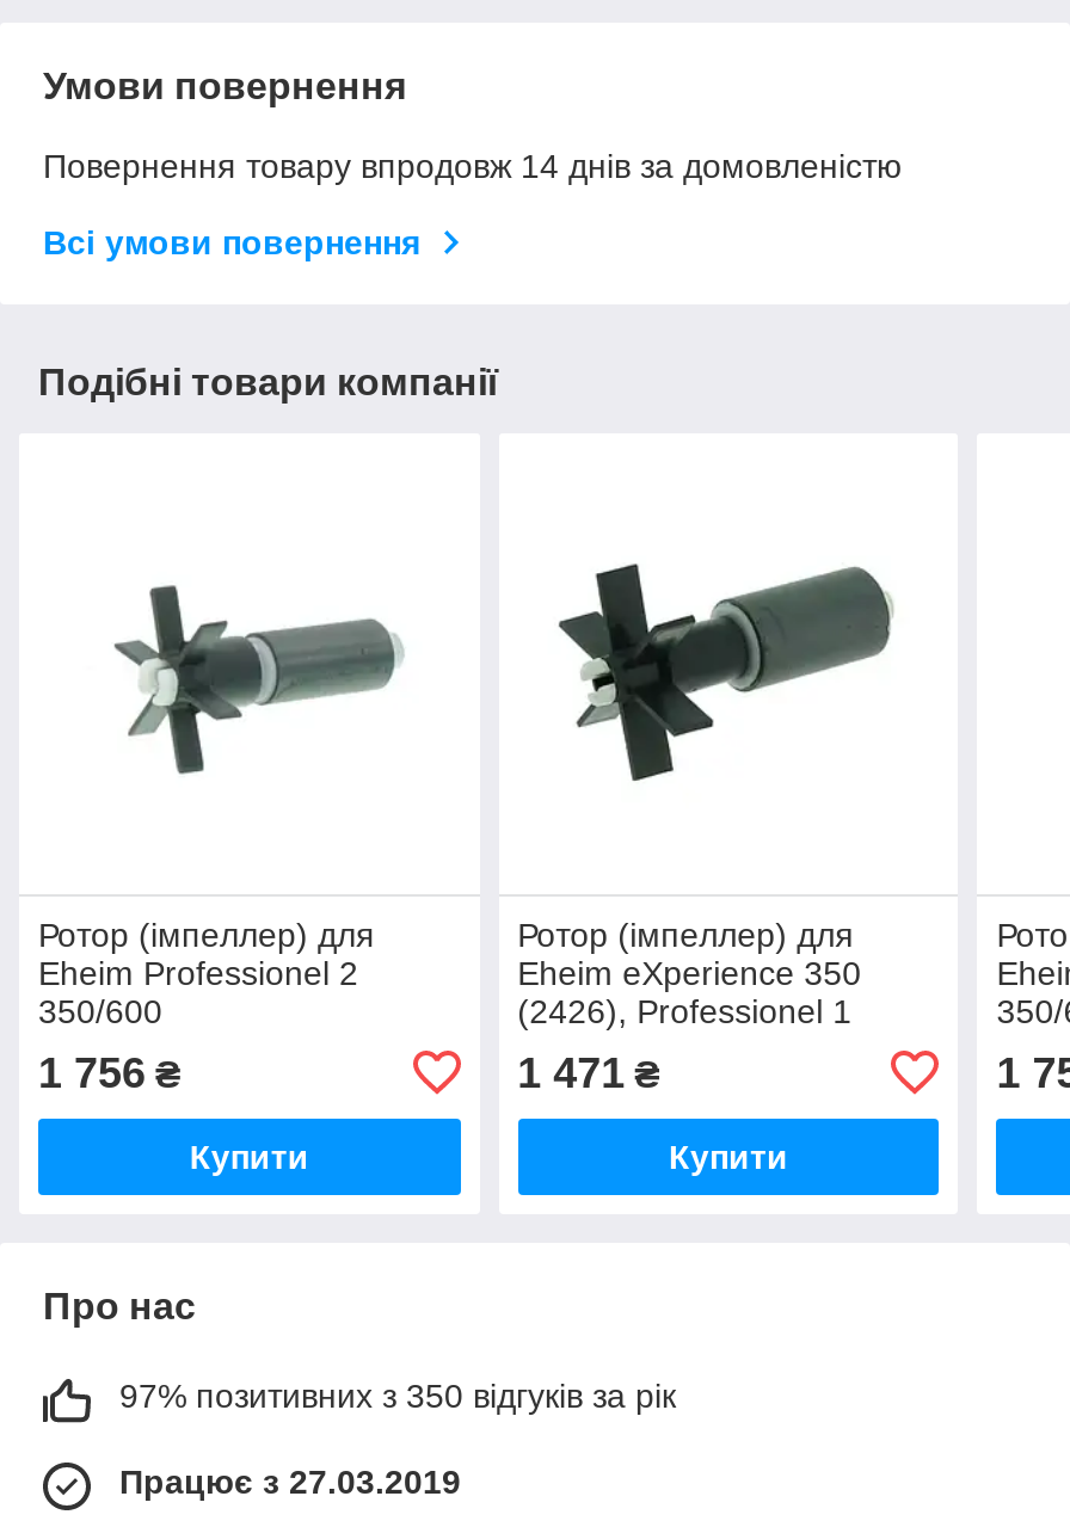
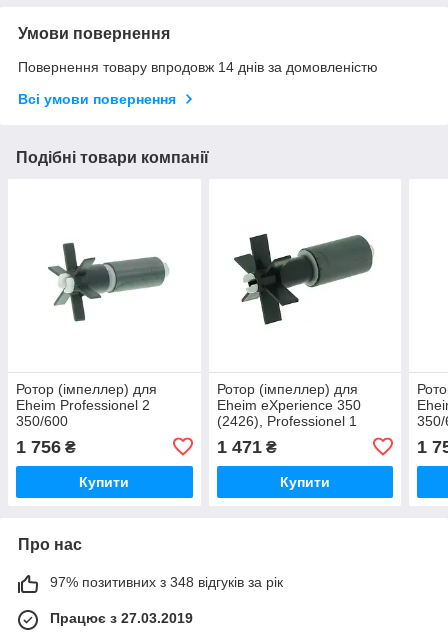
- 97% позитивних з 350 відгуків за рік
+ 97% позитивних з 348 відгуків за рік
